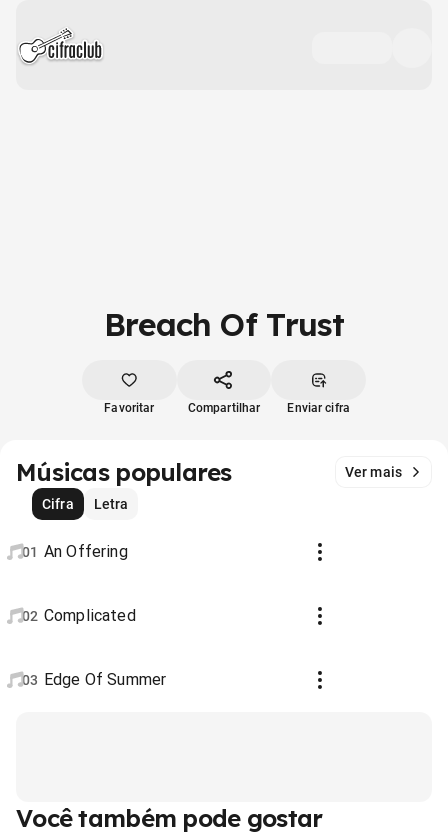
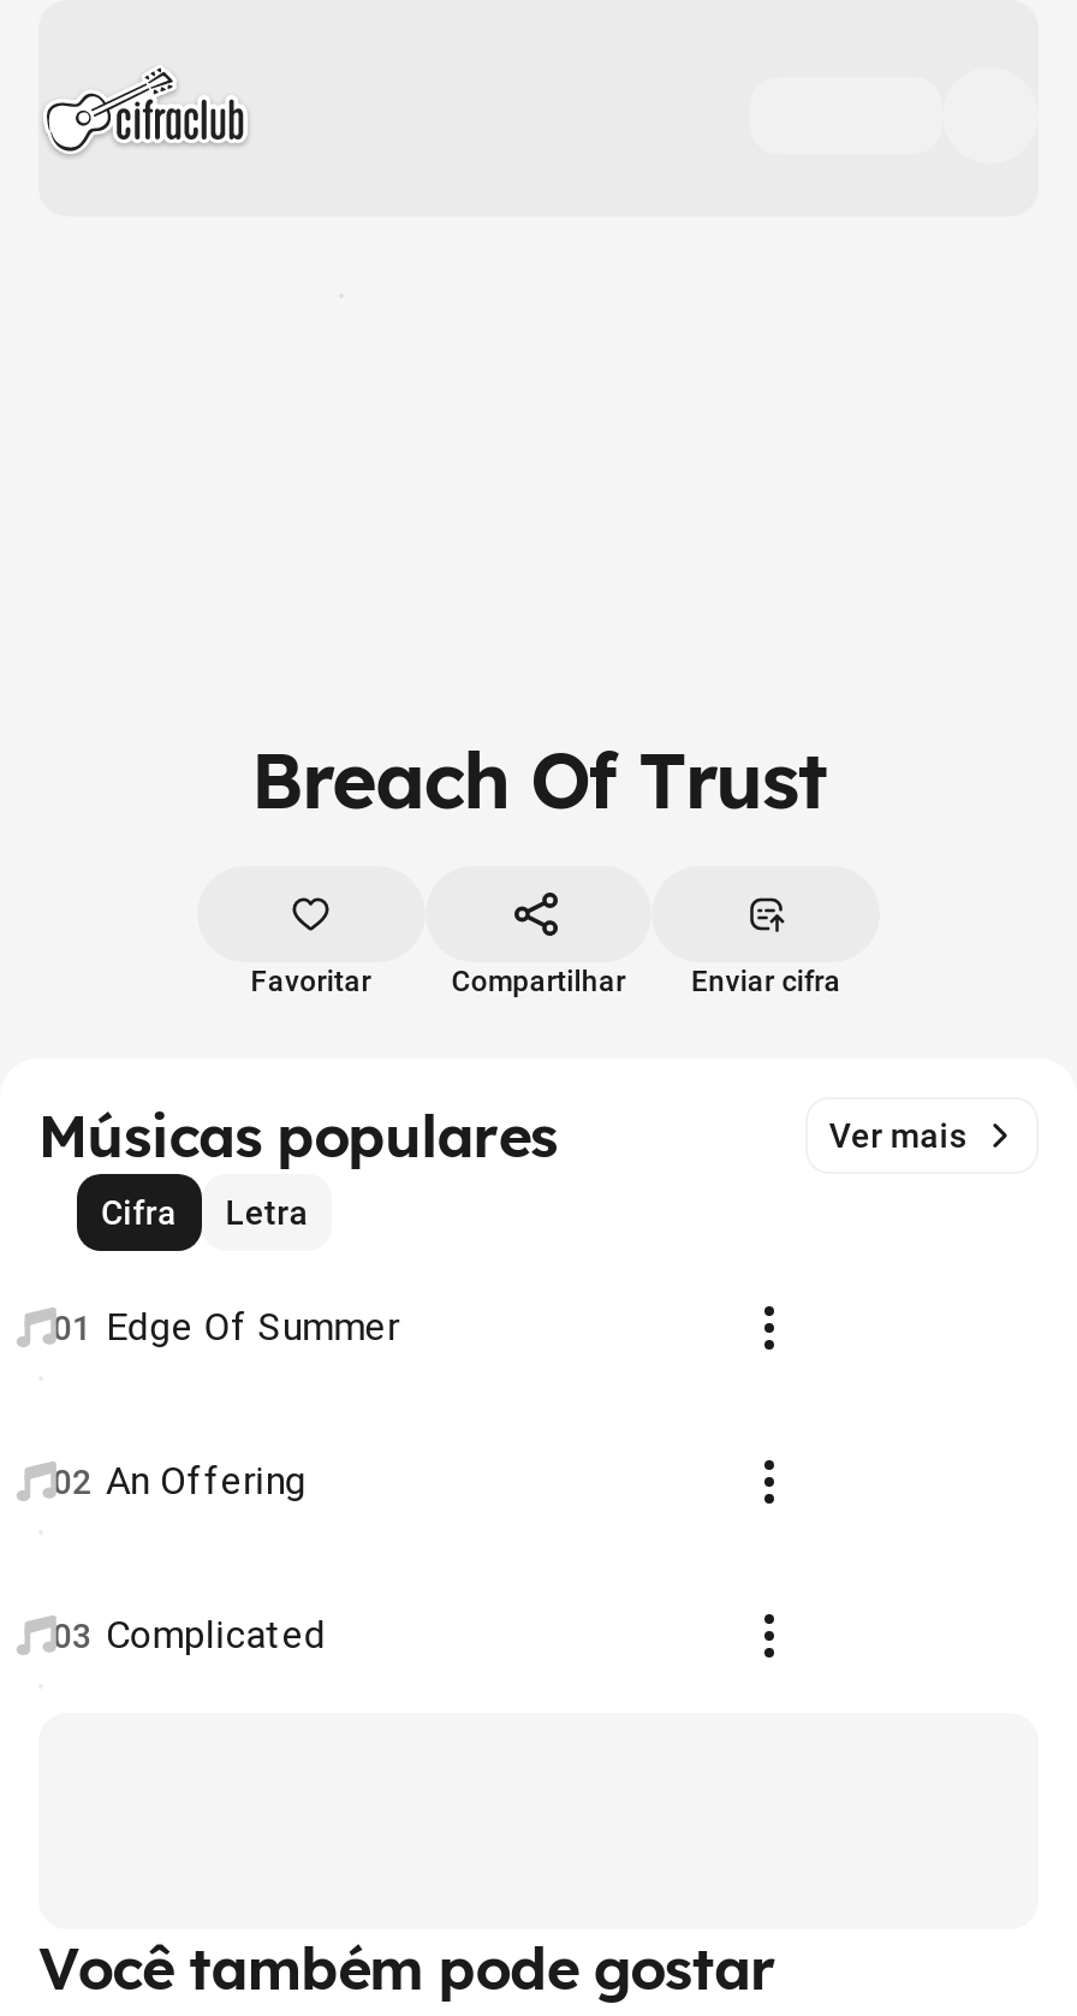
- 01 An Offering
+ 01 Edge Of Summer

- 02 Complicated
+ 02 An Offering

- 03 Edge Of Summer
+ 03 Complicated
